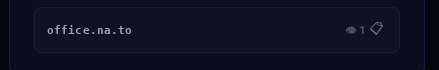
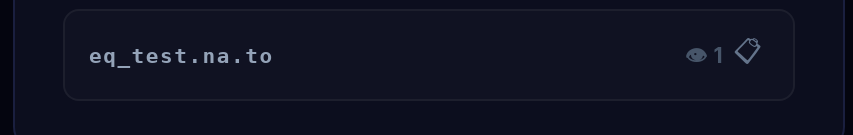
- office.na.to
+ eq_test.na.to
